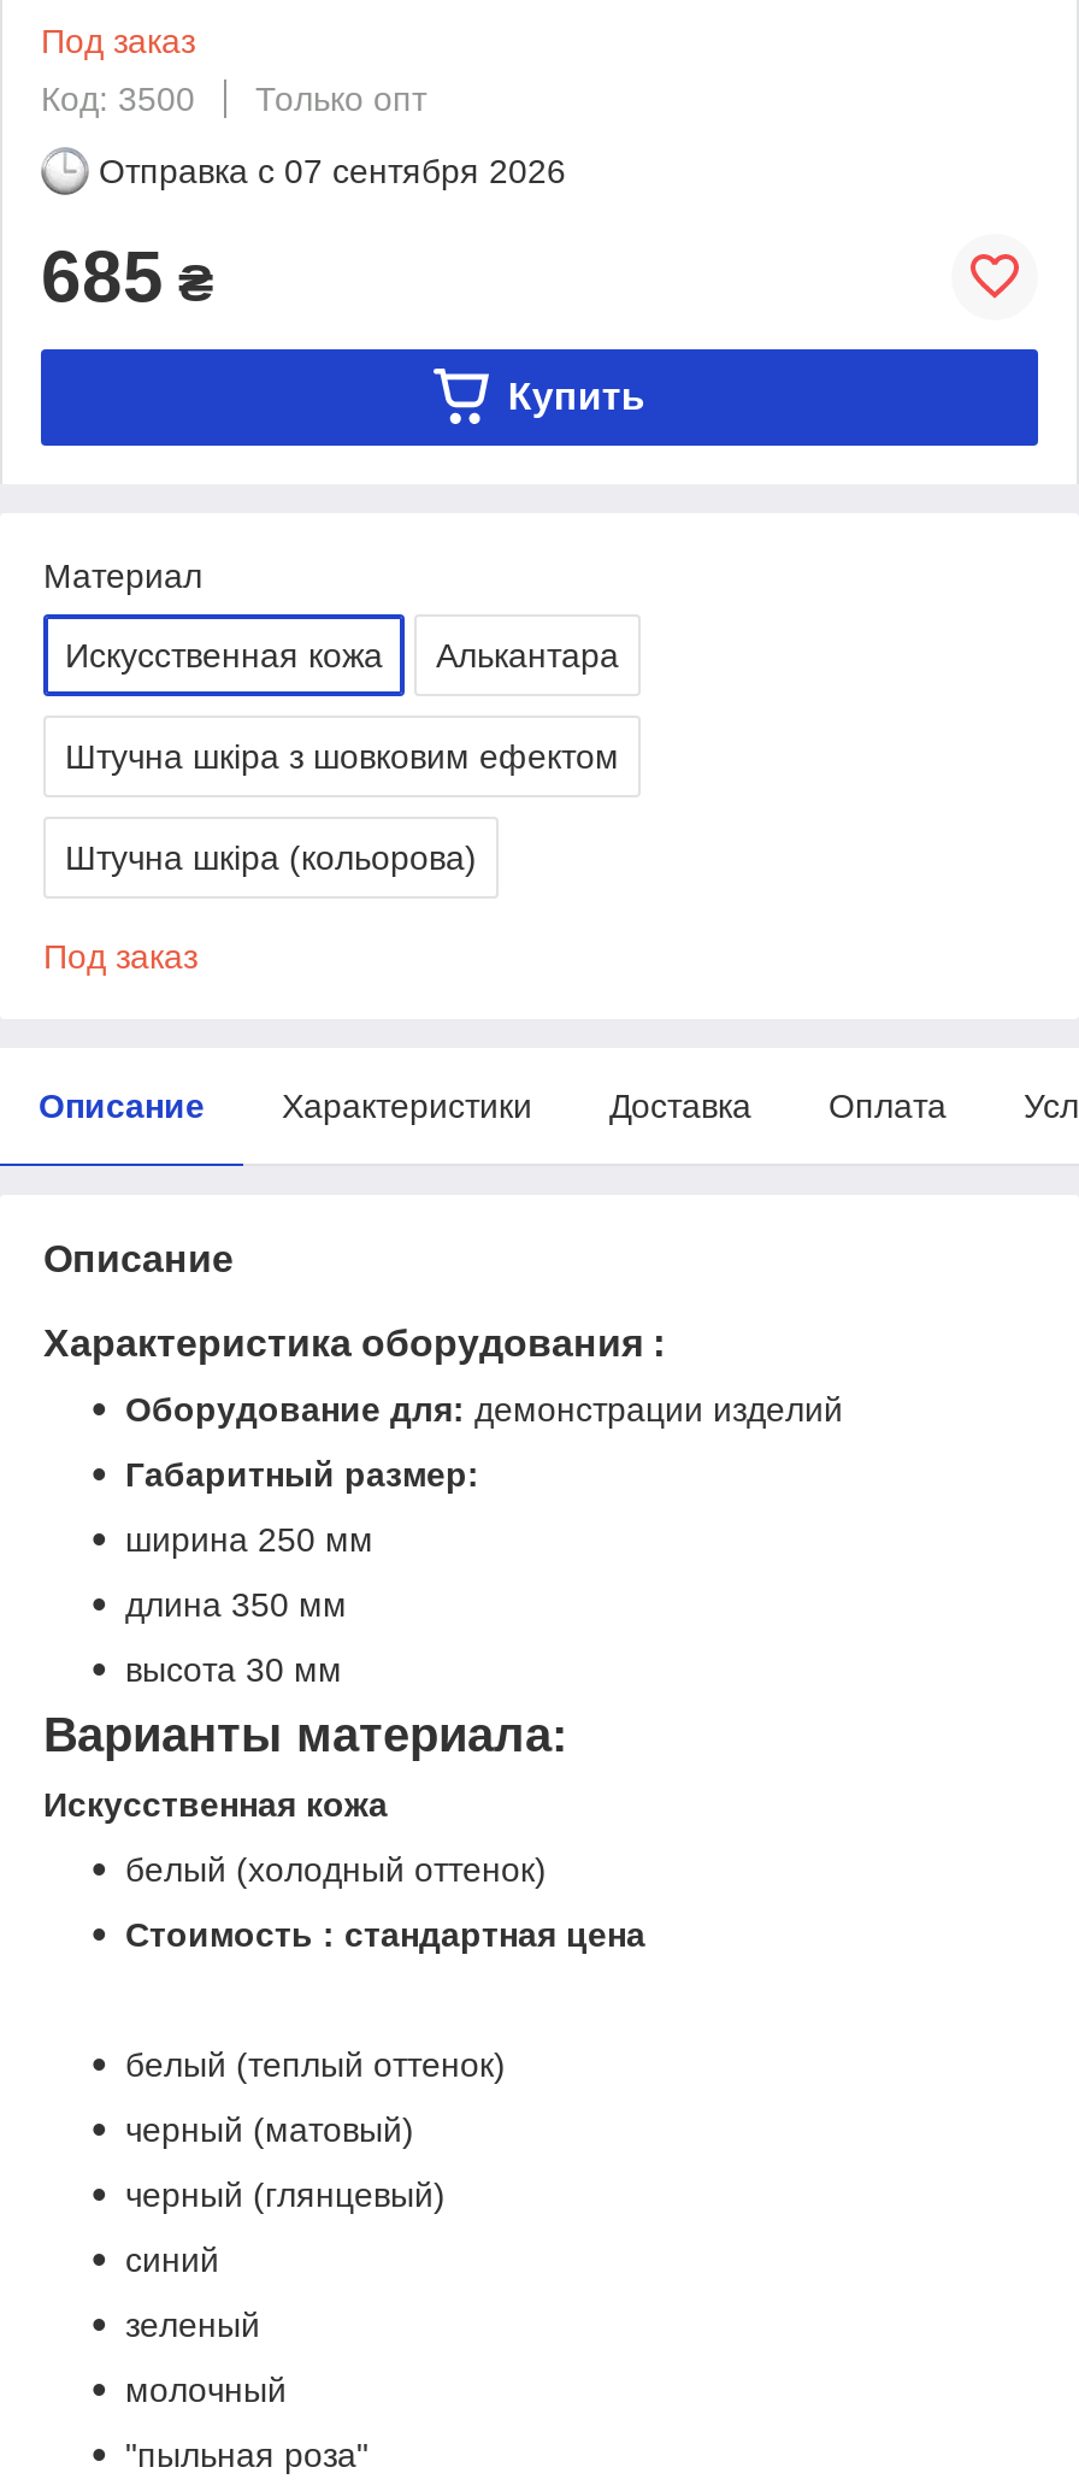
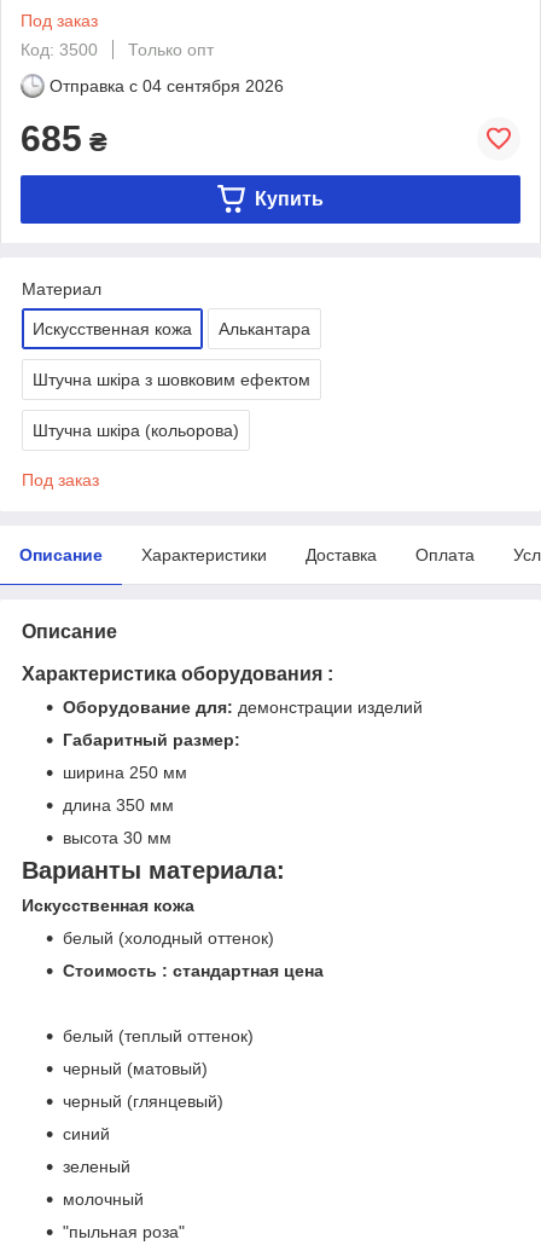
- Отправка с 07 сентября 2026
+ Отправка с 04 сентября 2026
